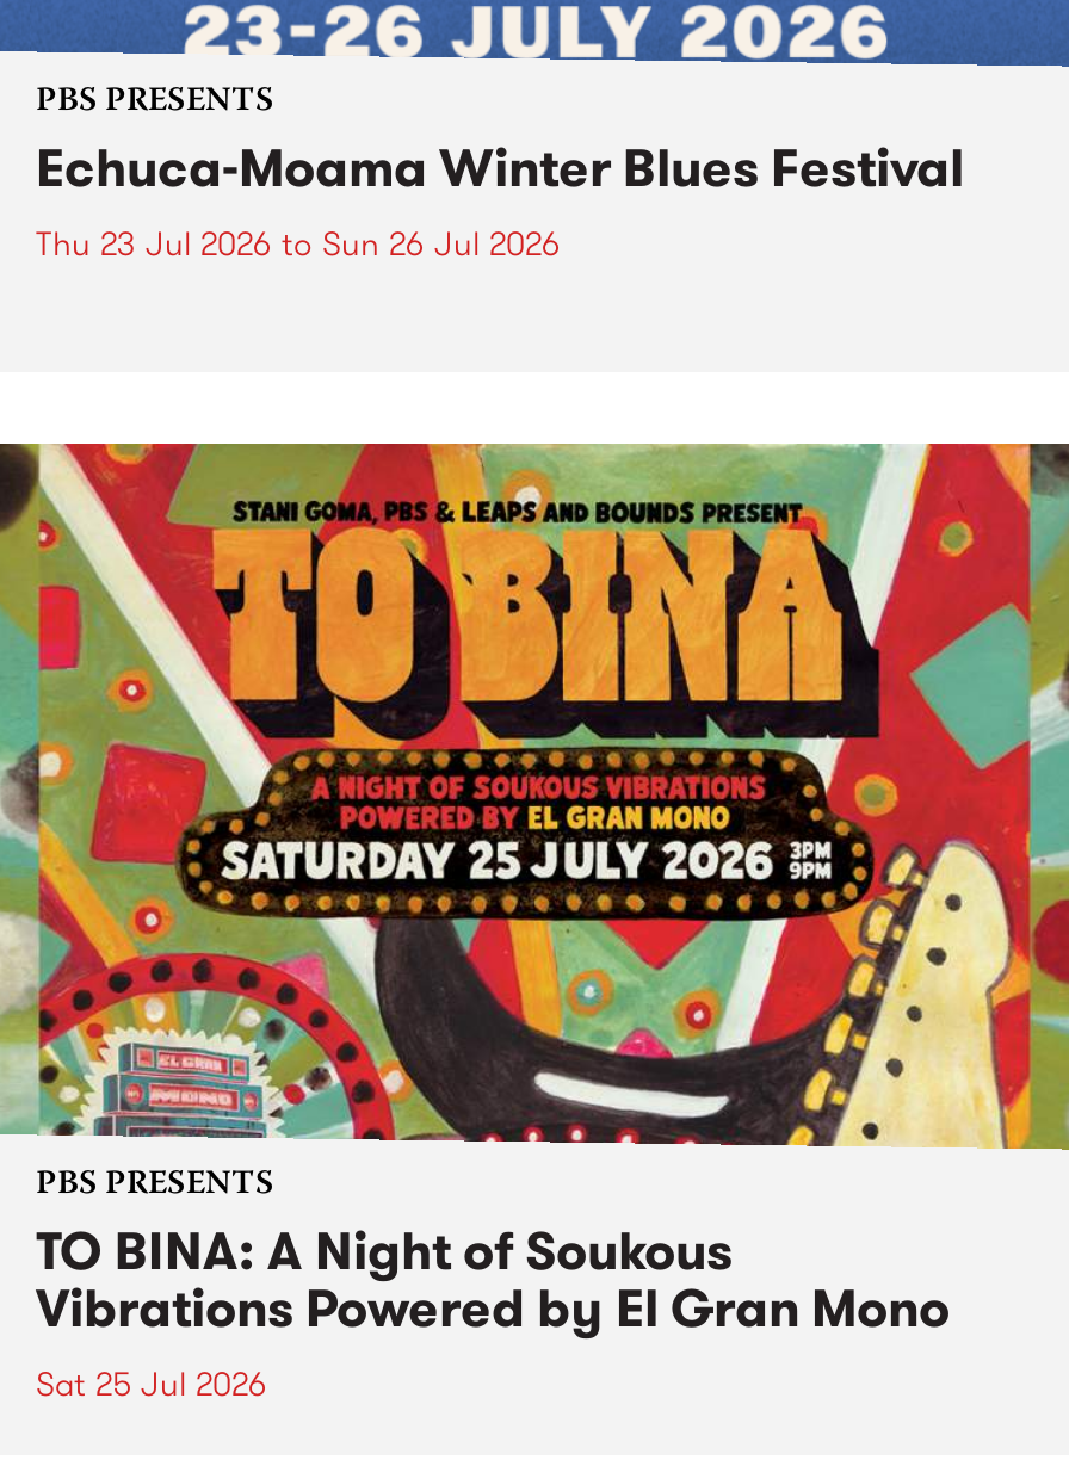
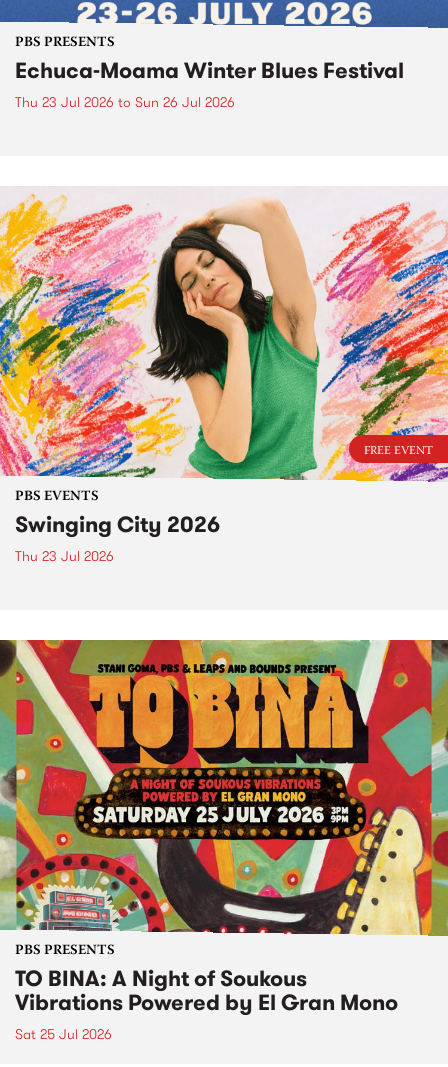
+ [image]
+ FREE EVENT
+ PBS EVENTS
+ Swinging City 2026
+ Thu 23 Jul 2026
